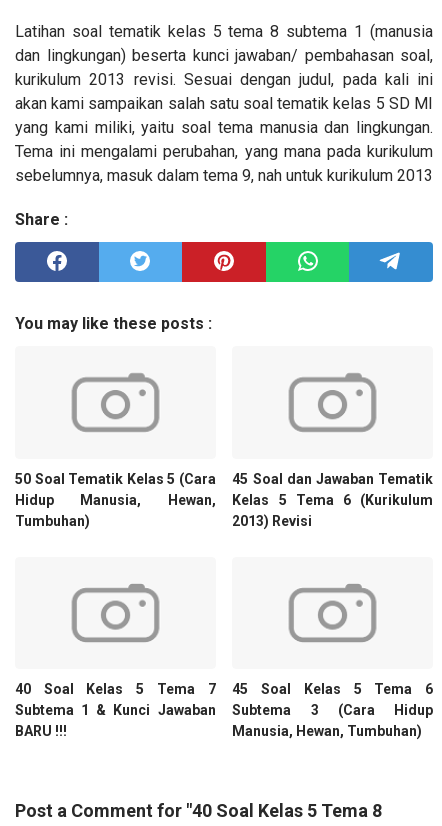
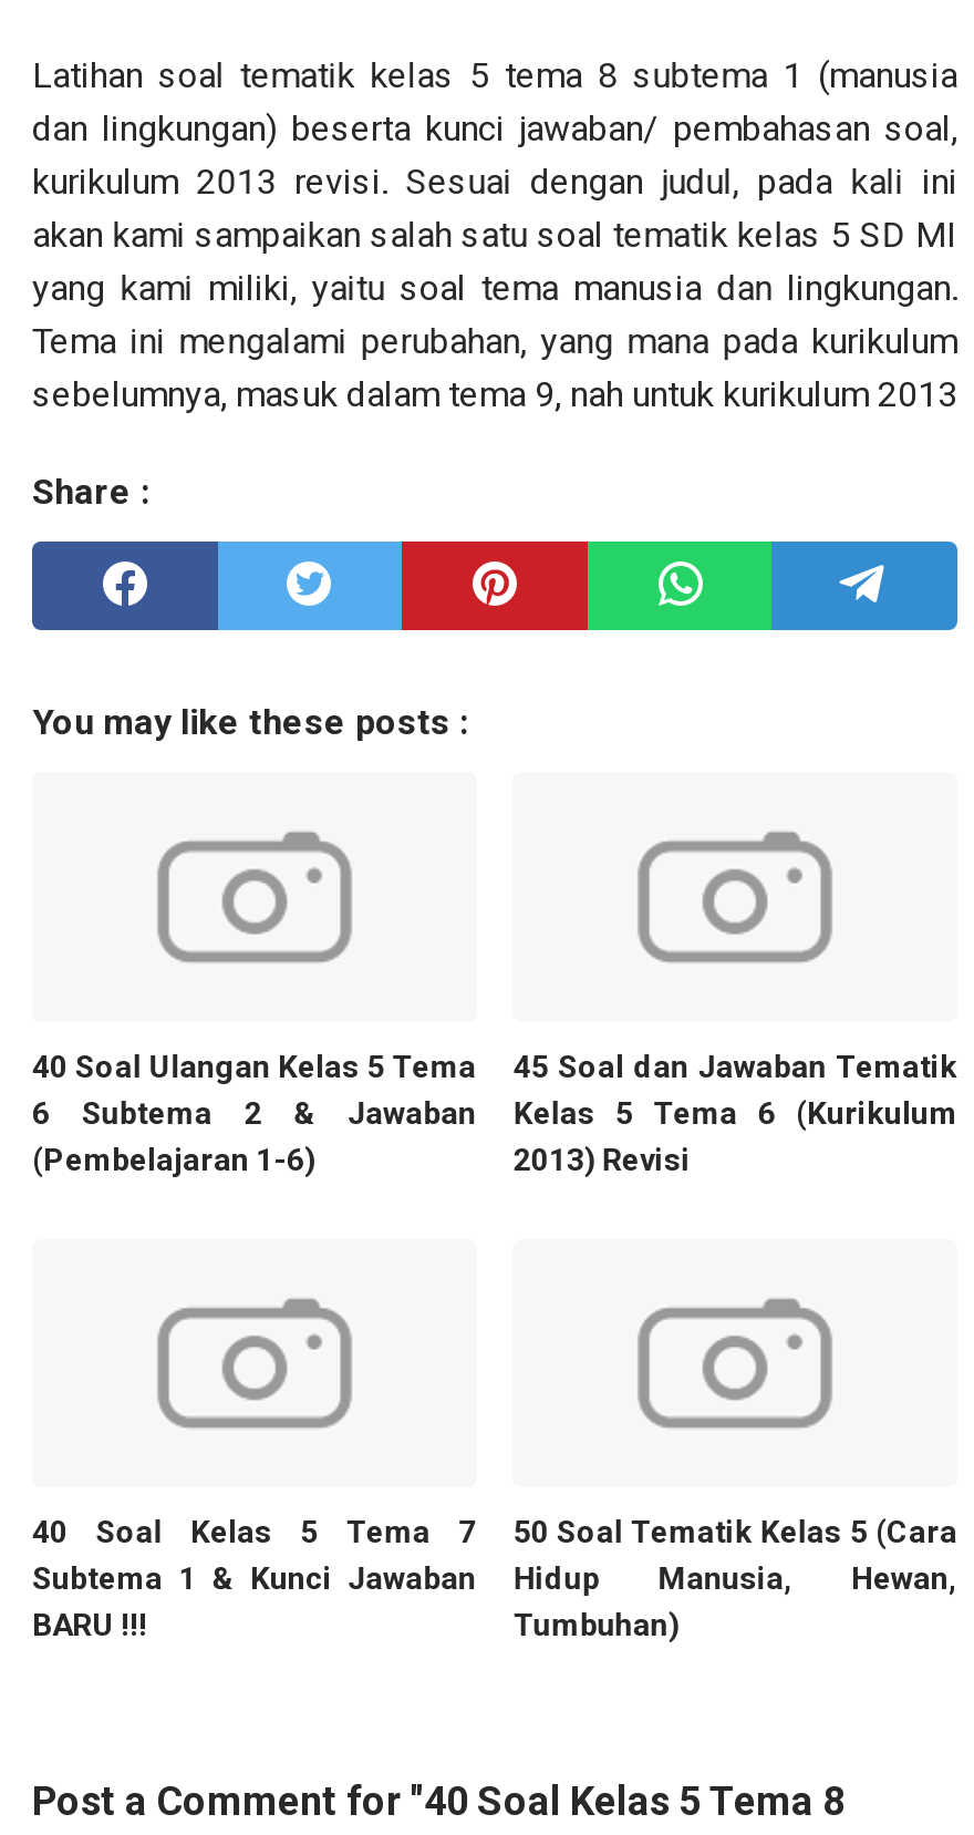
moved down: 50 Soal Tematik Kelas 5 (Cara | Hidup Manusia, Hewan, | Tumbuhan)

+ 40 Soal Ulangan Kelas 5 Tema
+ 6 Subtema 2 & Jawaban
+ (Pembelajaran 1-6)

- 45 Soal Kelas 5 Tema 6
- Subtema 3 (Cara Hidup
- Manusia, Hewan, Tumbuhan)
